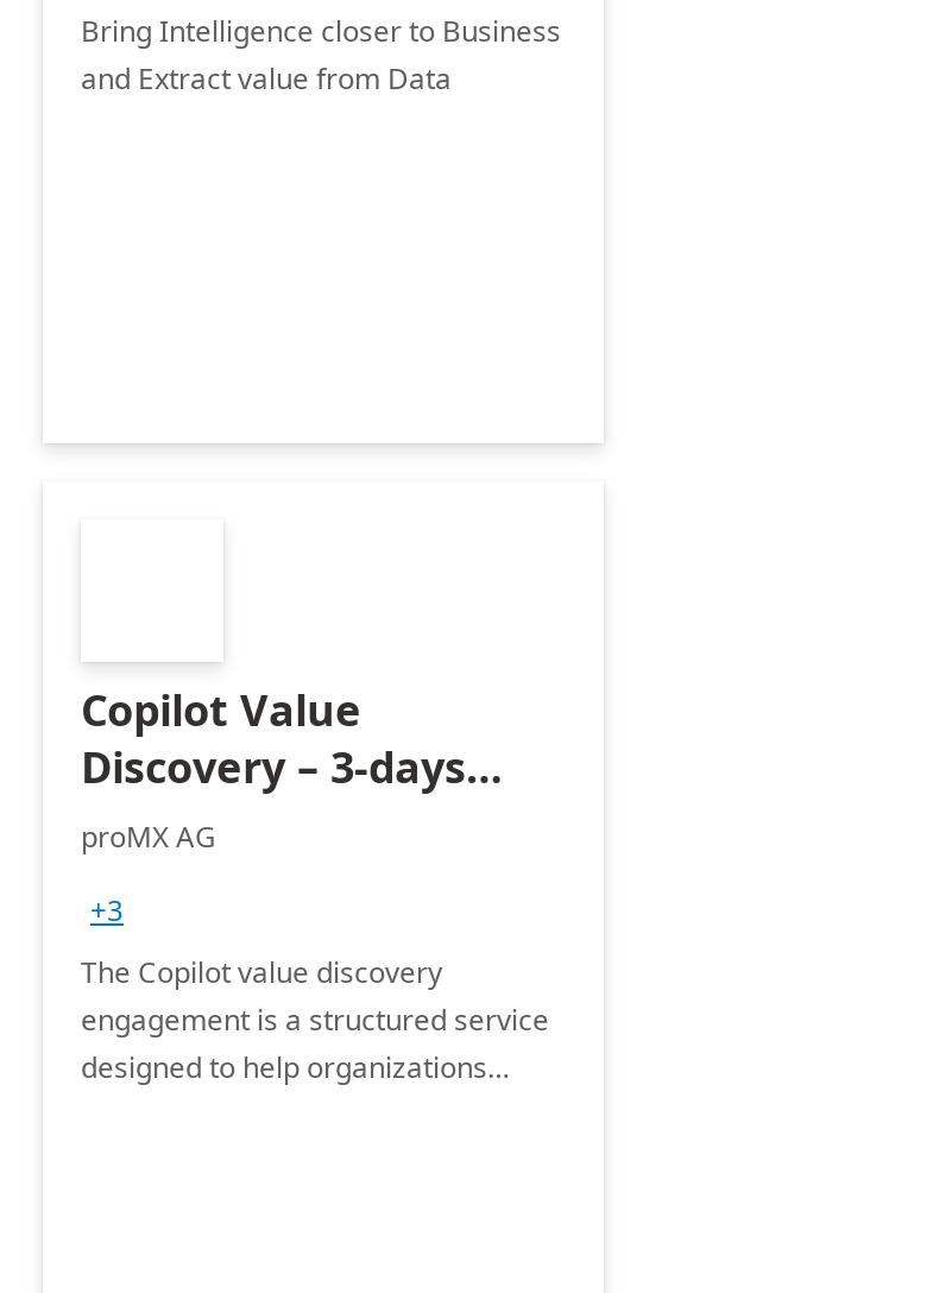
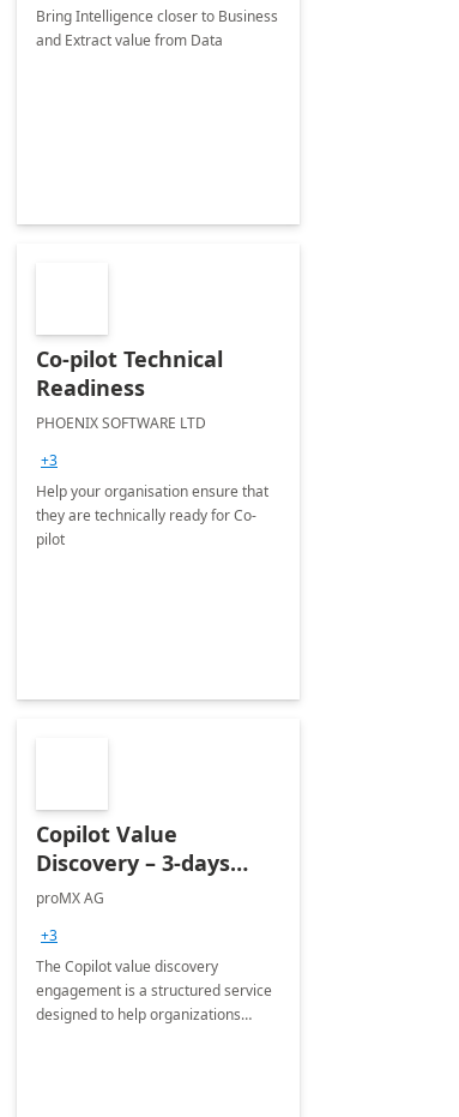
+ Co-pilot Technical
+ Readiness
+ PHOENIX SOFTWARE LTD
+ +3
+ Help your organisation ensure that
+ they are technically ready for Co-
+ pilot
